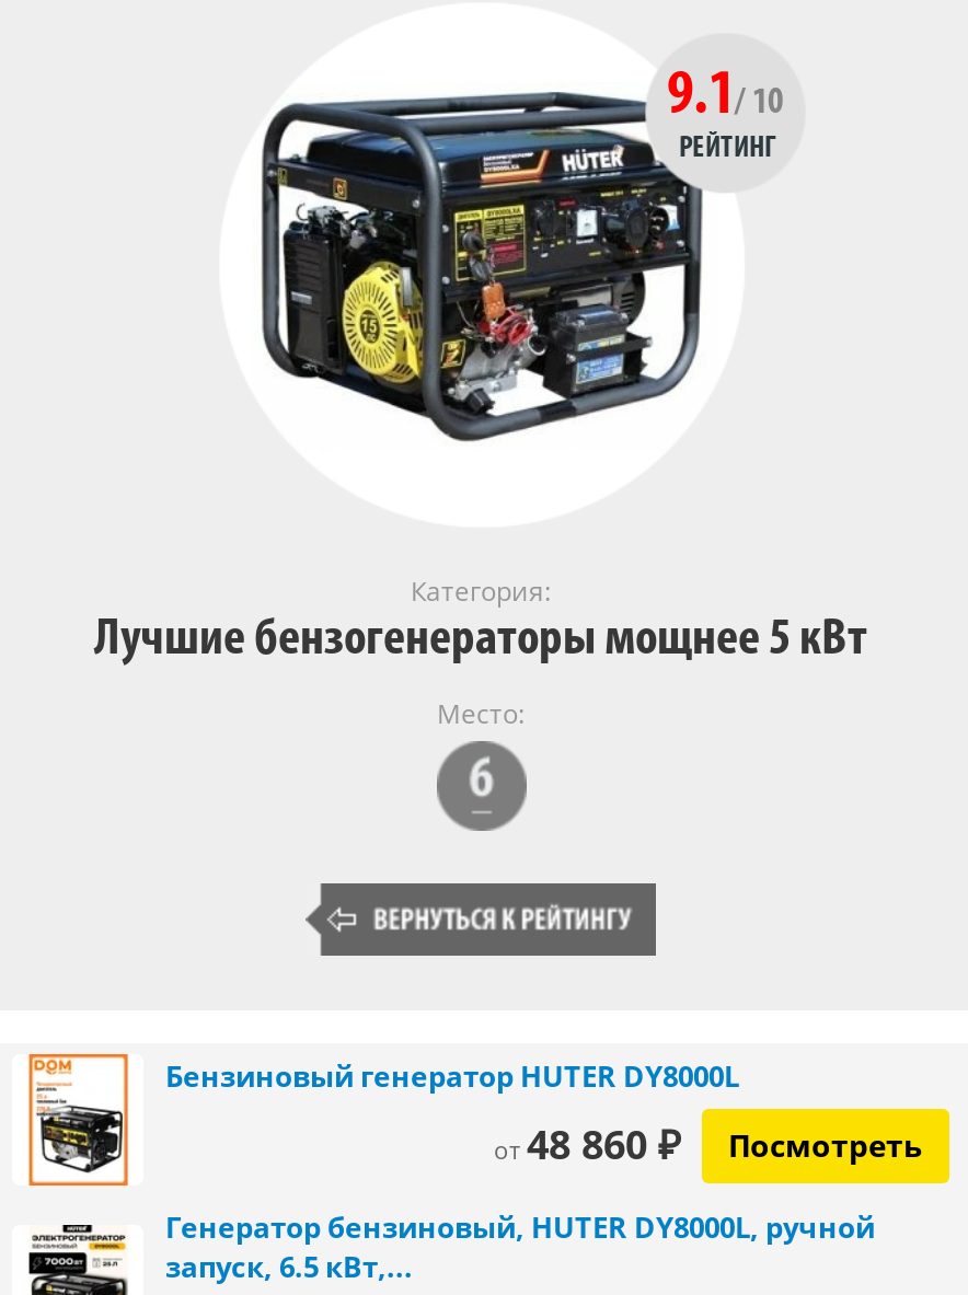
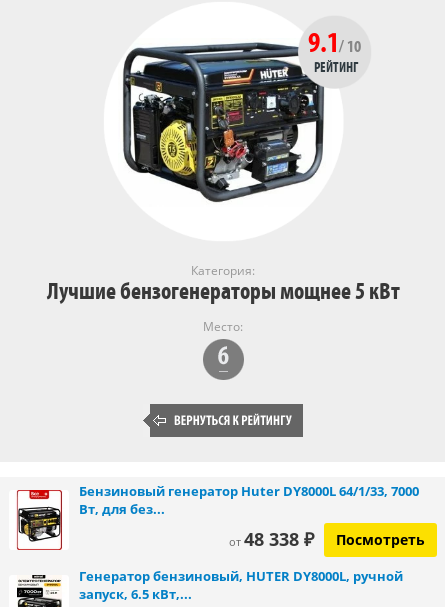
- [image]
- Бензиновый генератор HUTER DY8000L
- от48 860 ₽
+ [image]
+ Бензиновый генератор Huter DY8000L 64/1/33, 7000
+ Вт, для без...
+ от48 338 ₽
